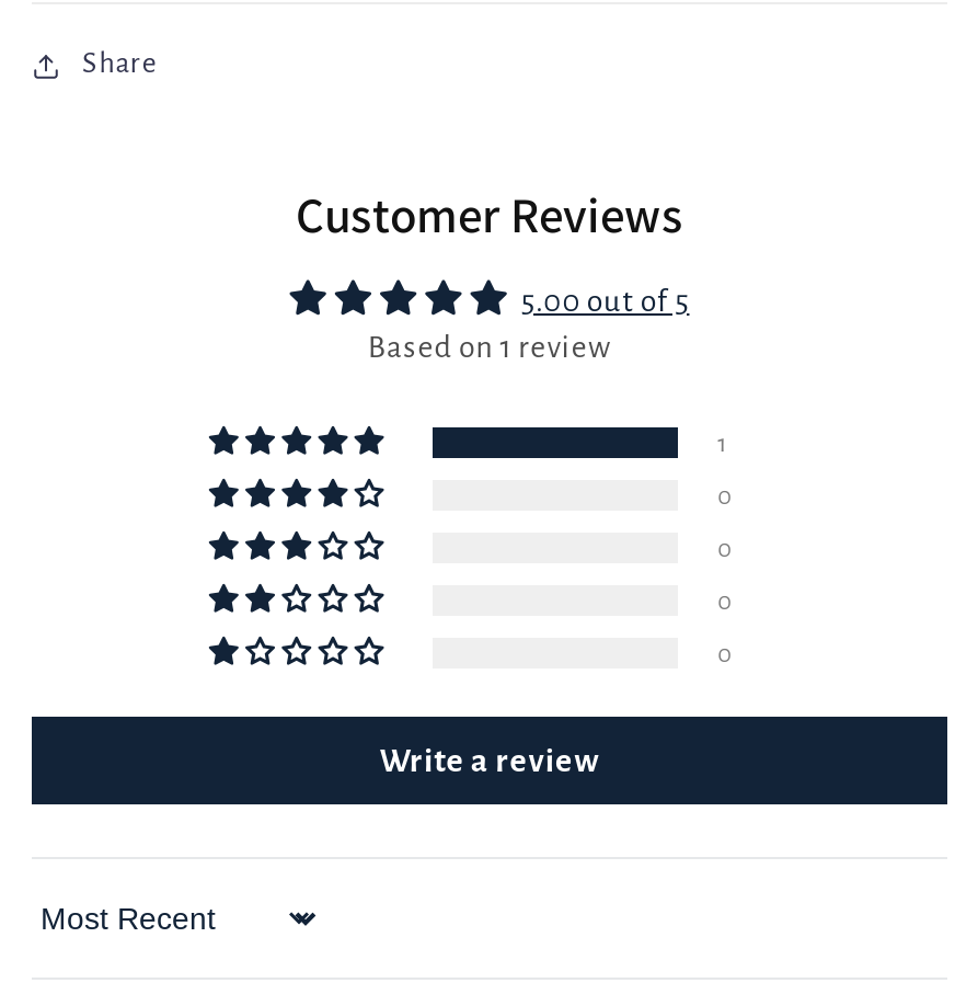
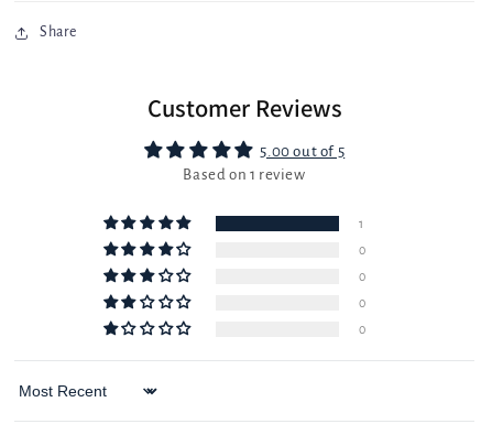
- Write a review
